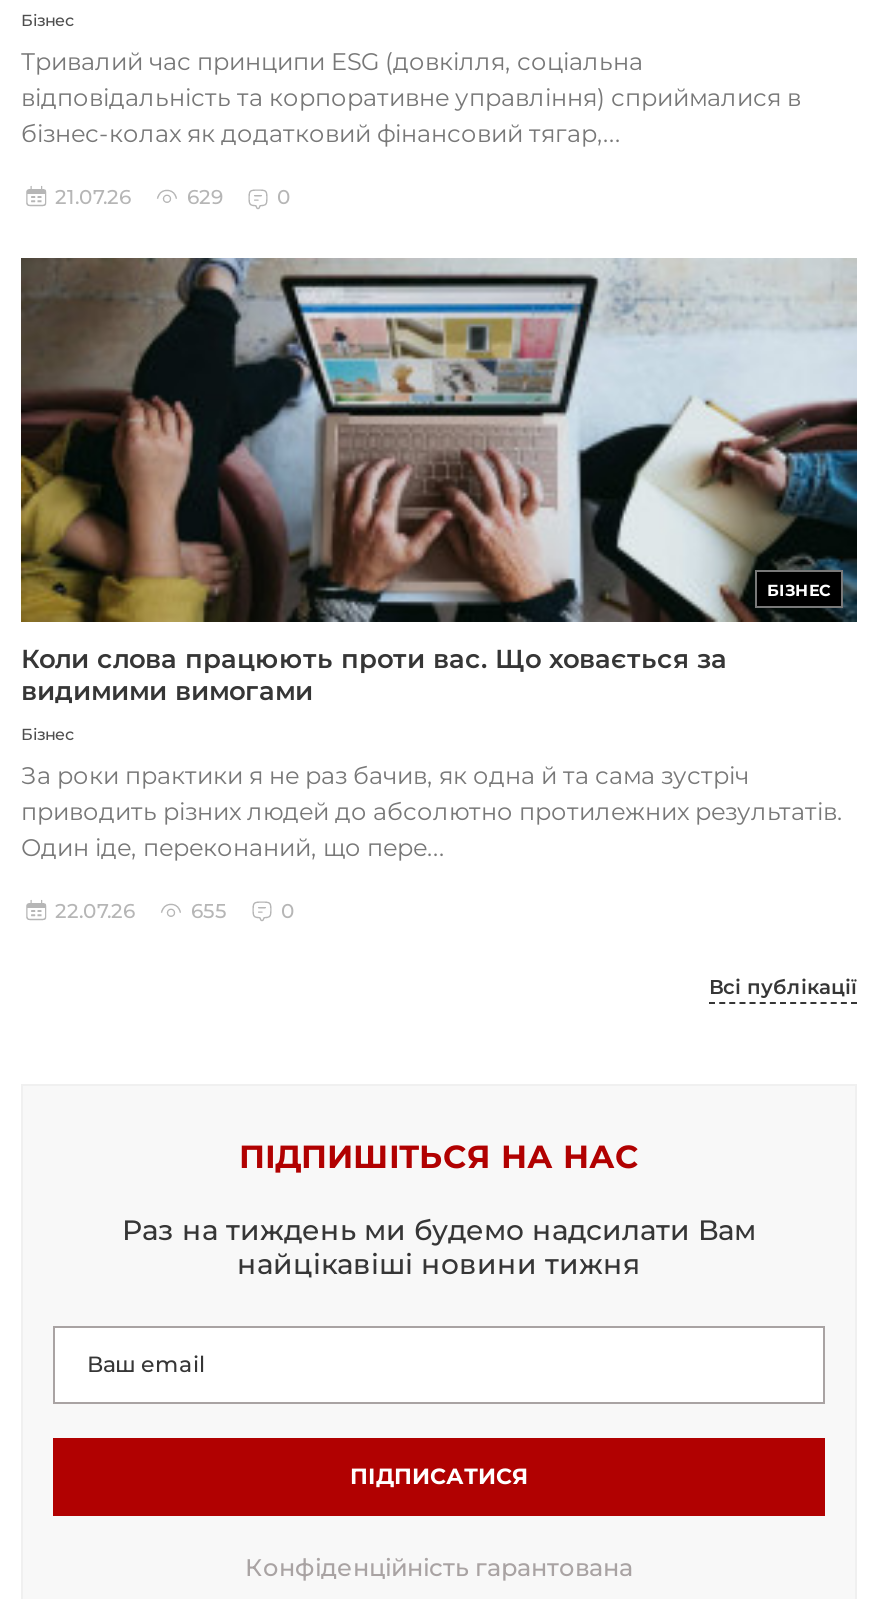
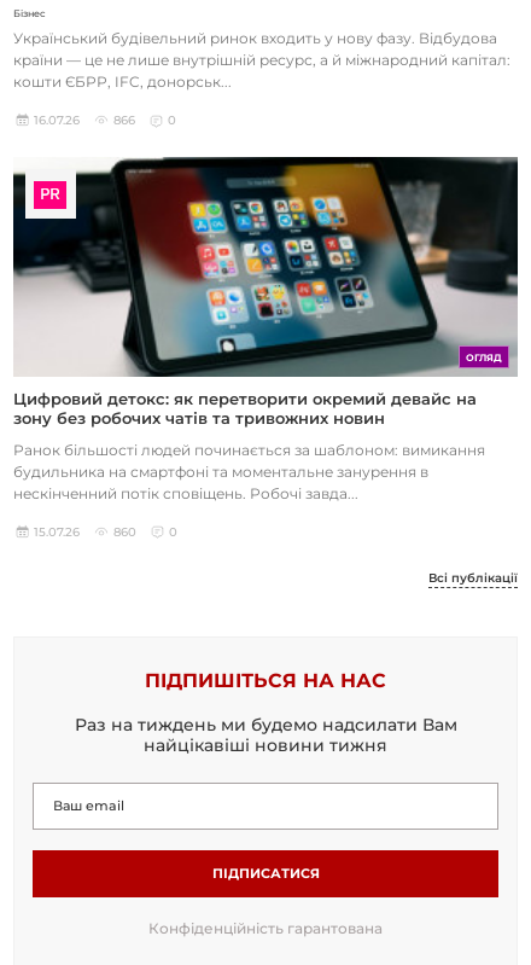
- Тривалий час принципи ESG (довкілля, соціальна
- відповідальність та корпоративне управління) сприймалися в
- бізнес-колах як додатковий фінансовий тягар,...
+ Український будівельний ринок входить у нову фазу. Відбудова
+ країни — це не лише внутрішній ресурс, а й міжнародний капітал:
+ кошти ЄБРР, IFC, донорськ...

- 21.07.26
- 629
+ 16.07.26
+ 866

- [image]
- БІЗНЕС
- Коли слова працюють проти вас. Що ховається за
- видимими вимогами
- Бізнес
- За роки практики я не раз бачив, як одна й та сама зустріч
- приводить різних людей до абсолютно протилежних результатів.
- Один іде, переконаний, що пере...
- 22.07.26
- 655
+ [image]
+ ОГЛЯД
+ Цифровий детокс: як перетворити окремий девайс на
+ зону без робочих чатів та тривожних новин
+ Ранок більшості людей починається за шаблоном: вимикання
+ будильника на смартфоні та моментальне занурення в
+ нескінченний потік сповіщень. Робочі завда...
+ 15.07.26
+ 860
